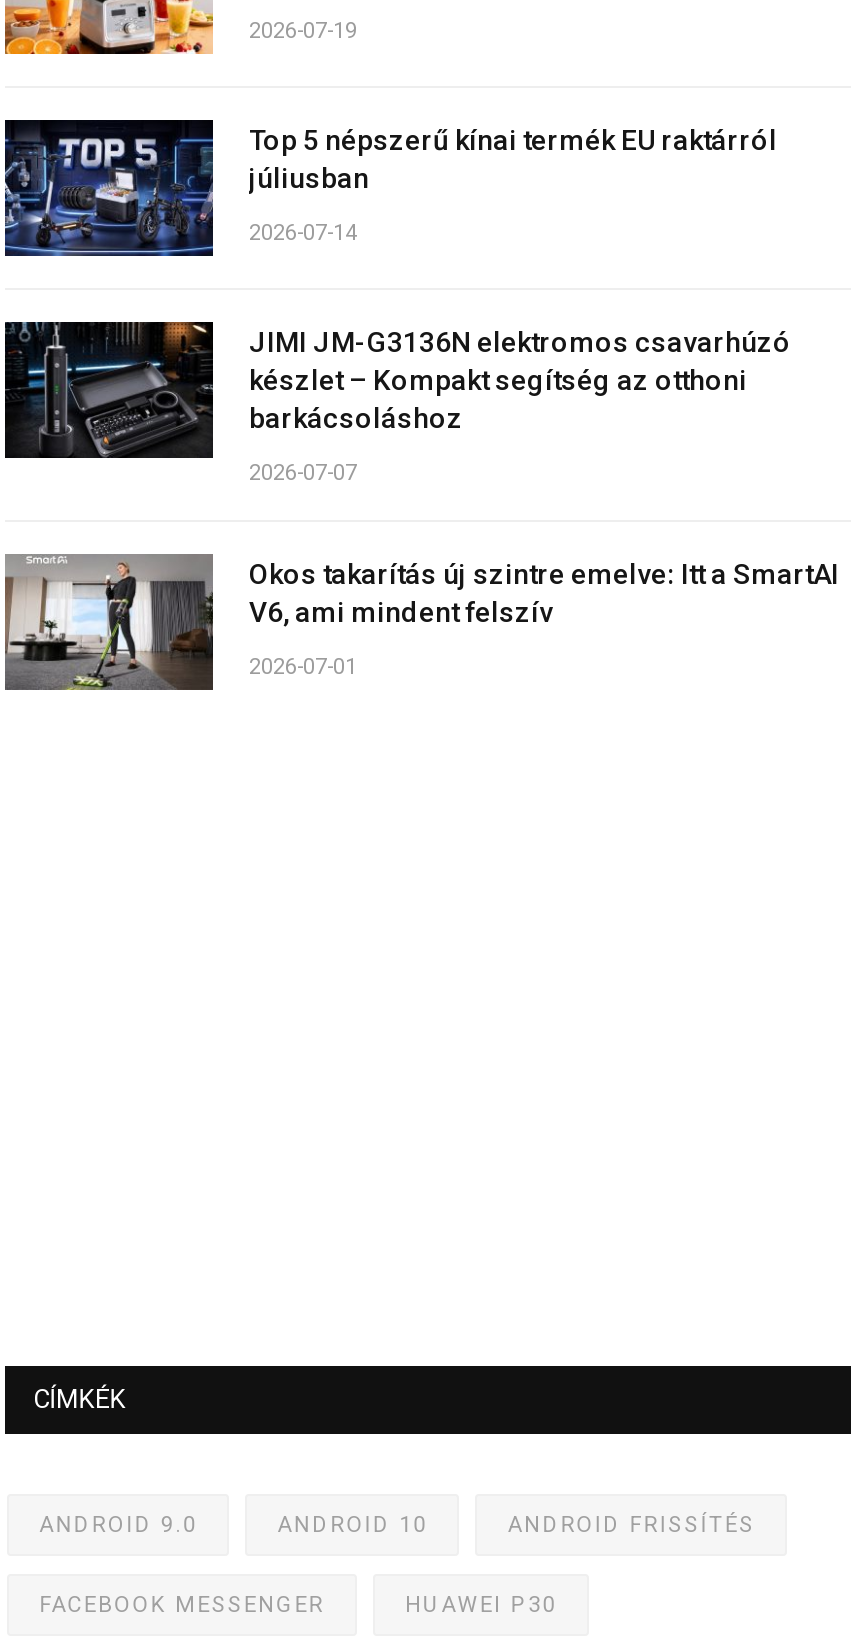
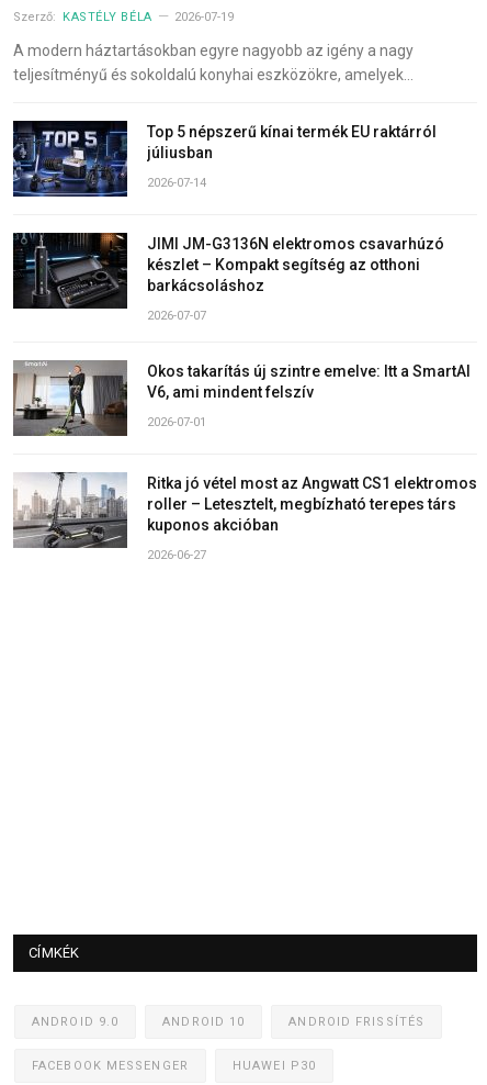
+ Szerző: KASTÉLY BÉLA

+ A modern háztartásokban egyre nagyobb az igény a nagy
+ teljesítményű és sokoldalú konyhai eszközökre, amelyek…

+ [image]
+ Ritka jó vétel most az Angwatt CS1 elektromos
+ roller – Letesztelt, megbízható terepes társ
+ kuponos akcióban
+ 2026-06-27
